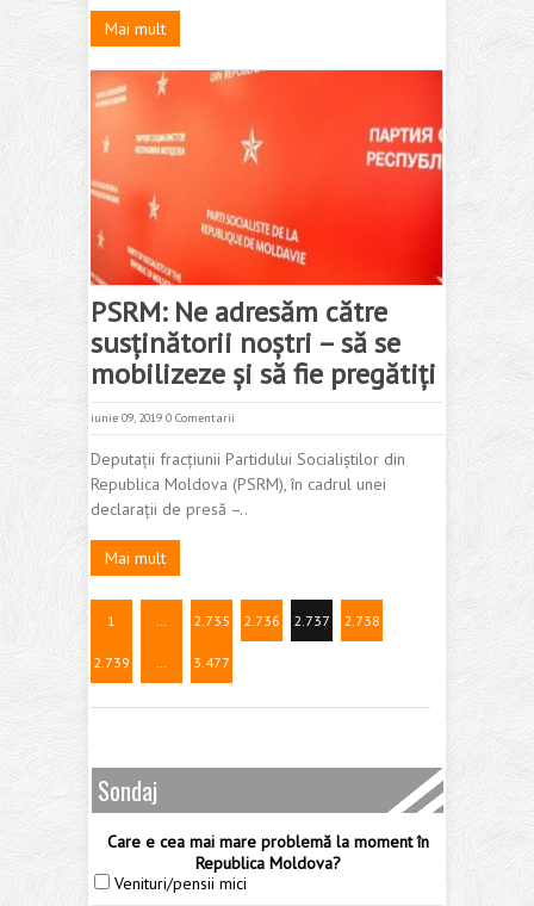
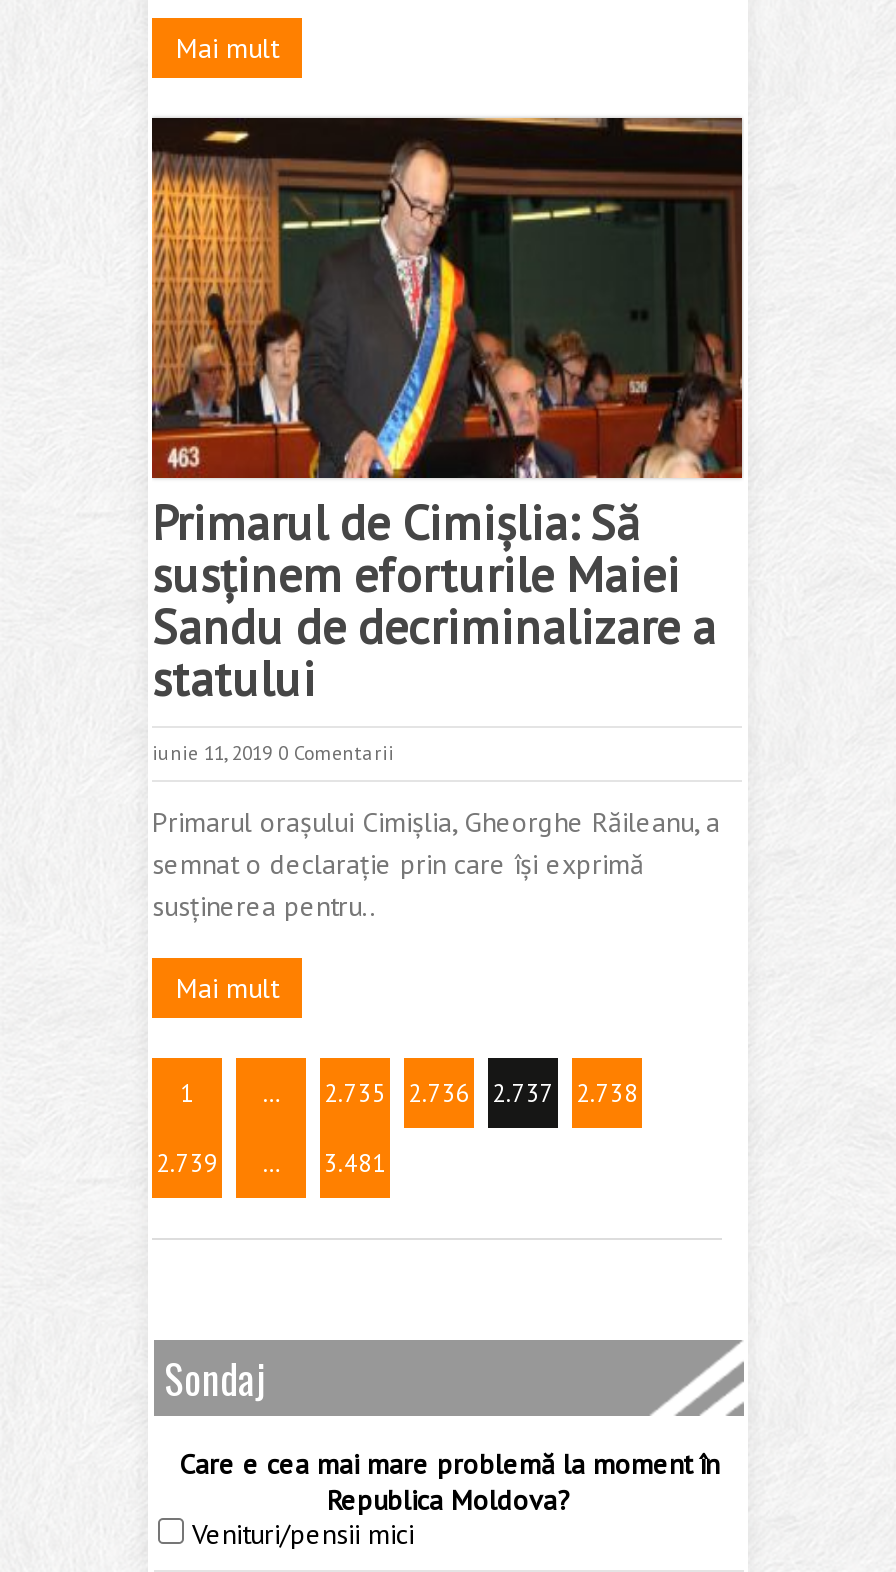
- [image]
- PSRM: Ne adresăm către
- susținătorii noștri – să se
- mobilizeze și să fie pregătiți
+ [image]
+ Primarul de Cimișlia: Să
+ susținem eforturile Maiei
+ Sandu de decriminalizare a
+ statului

- iunie 09, 2019 0 Comentarii
+ iunie 11, 2019 0 Comentarii

- Deputații fracțiunii Partidului Socialiștilor din
- Republica Moldova (PSRM), în cadrul unei
- declarații de presă –..
+ Primarul orașului Cimișlia, Gheorghe Răileanu, a
+ semnat o declarație prin care își exprimă
+ susținerea pentru..

- 3.477
+ 3.481
